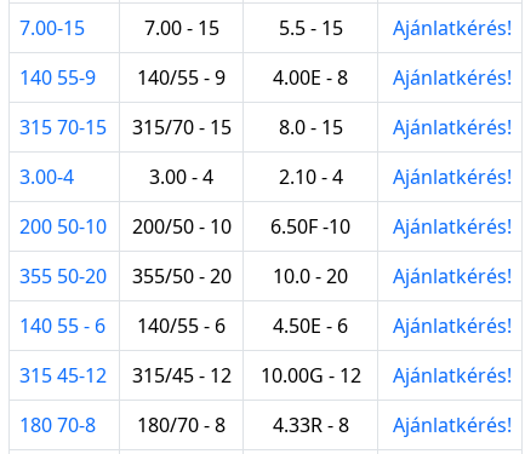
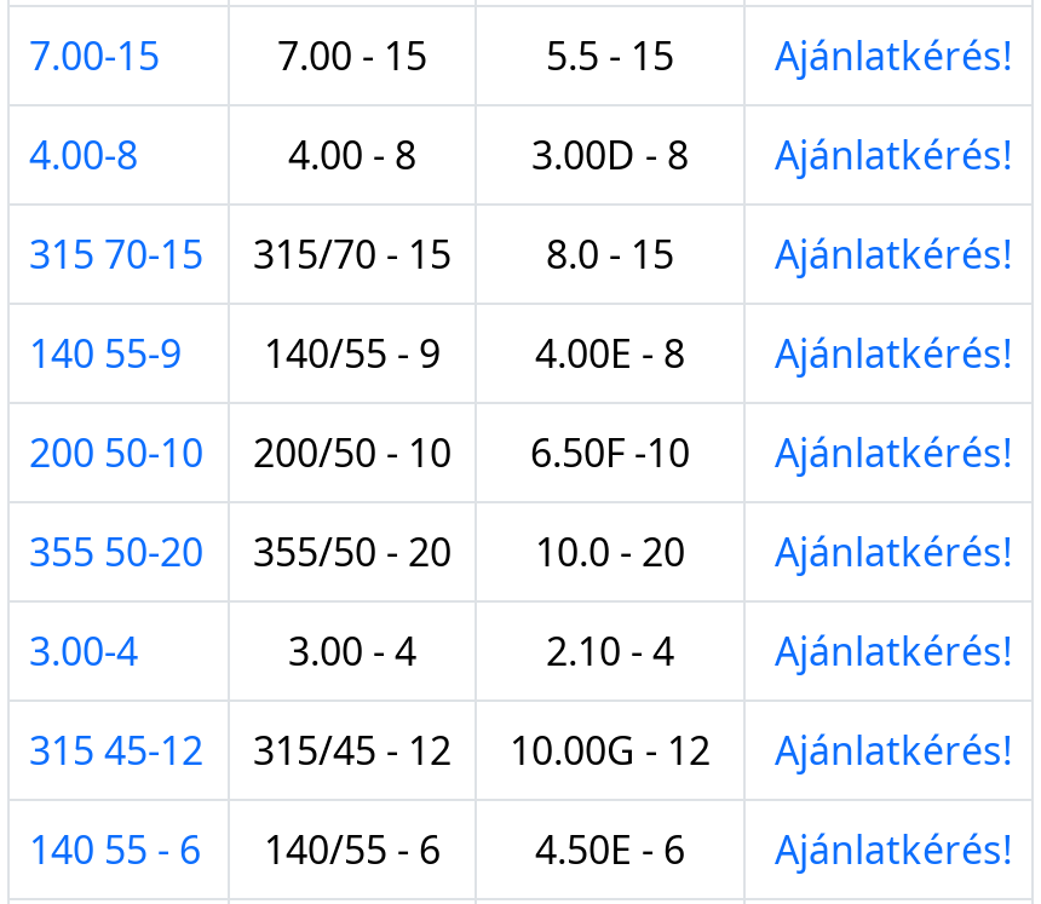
- 140 55-9
- 140/55 - 9
- 4.00E - 8
+ 4.00-8
+ 4.00 - 8
+ 3.00D - 8

- 3.00-4
- 3.00 - 4
- 2.10 - 4
+ 140 55-9
+ 140/55 - 9
+ 4.00E - 8

- 140 55 - 6
- 140/55 - 6
- 4.50E - 6
+ 3.00-4
+ 3.00 - 4
+ 2.10 - 4

- 180 70-8
- 180/70 - 8
- 4.33R - 8
+ 140 55 - 6
+ 140/55 - 6
+ 4.50E - 6
